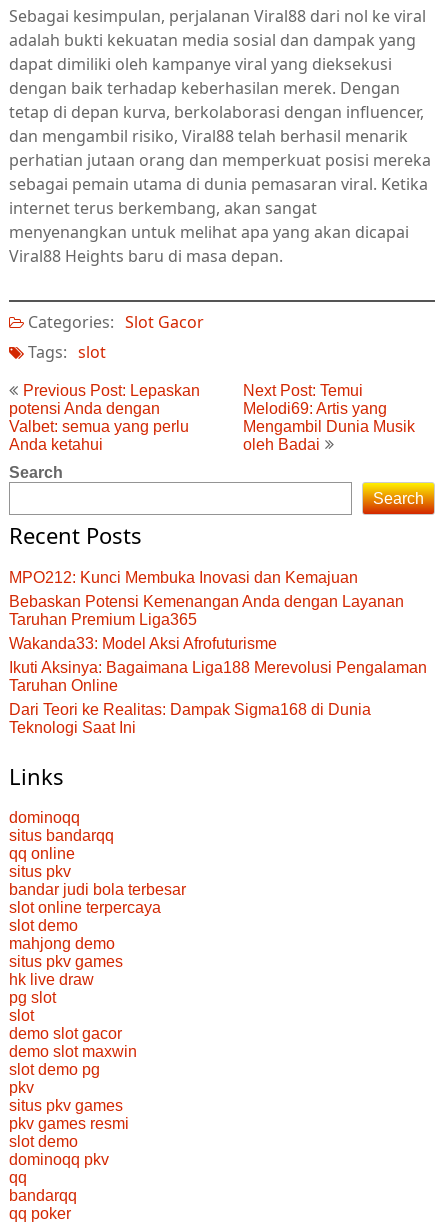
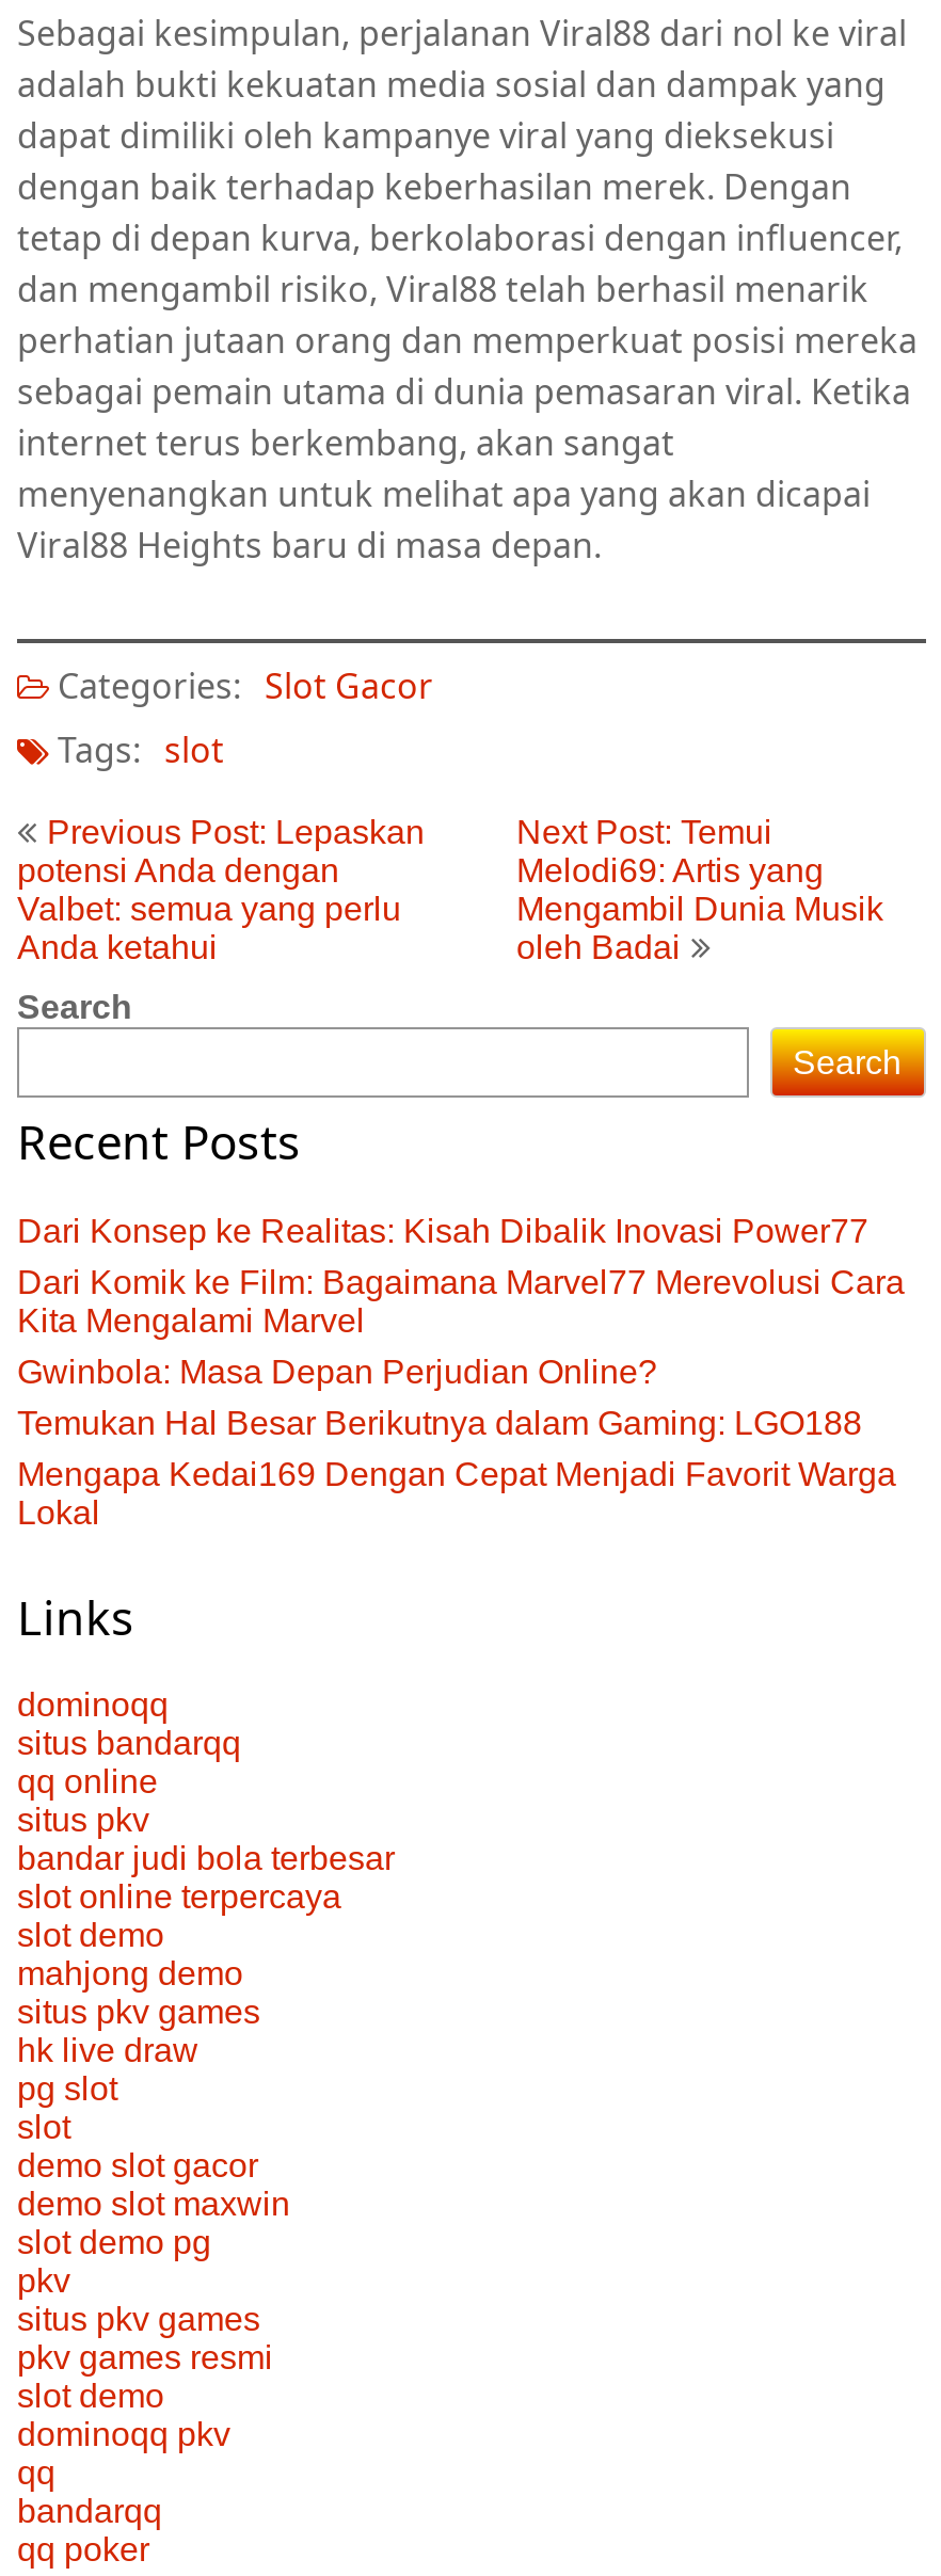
- MPO212: Kunci Membuka Inovasi dan Kemajuan
- Bebaskan Potensi Kemenangan Anda dengan Layanan
- Taruhan Premium Liga365
- Wakanda33: Model Aksi Afrofuturisme
- Ikuti Aksinya: Bagaimana Liga188 Merevolusi Pengalaman
- Taruhan Online
- Dari Teori ke Realitas: Dampak Sigma168 di Dunia
- Teknologi Saat Ini
+ Dari Konsep ke Realitas: Kisah Dibalik Inovasi Power77
+ Dari Komik ke Film: Bagaimana Marvel77 Merevolusi Cara
+ Kita Mengalami Marvel
+ Gwinbola: Masa Depan Perjudian Online?
+ Temukan Hal Besar Berikutnya dalam Gaming: LGO188
+ Mengapa Kedai169 Dengan Cepat Menjadi Favorit Warga
+ Lokal
